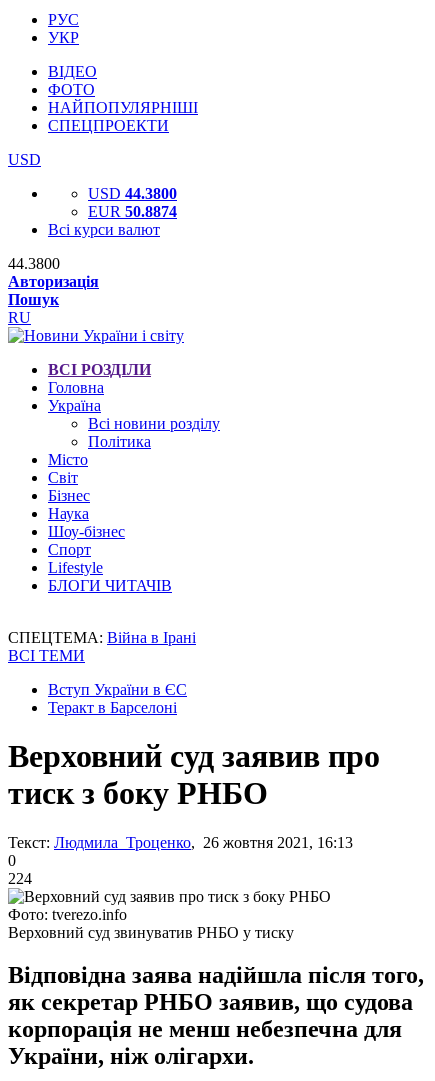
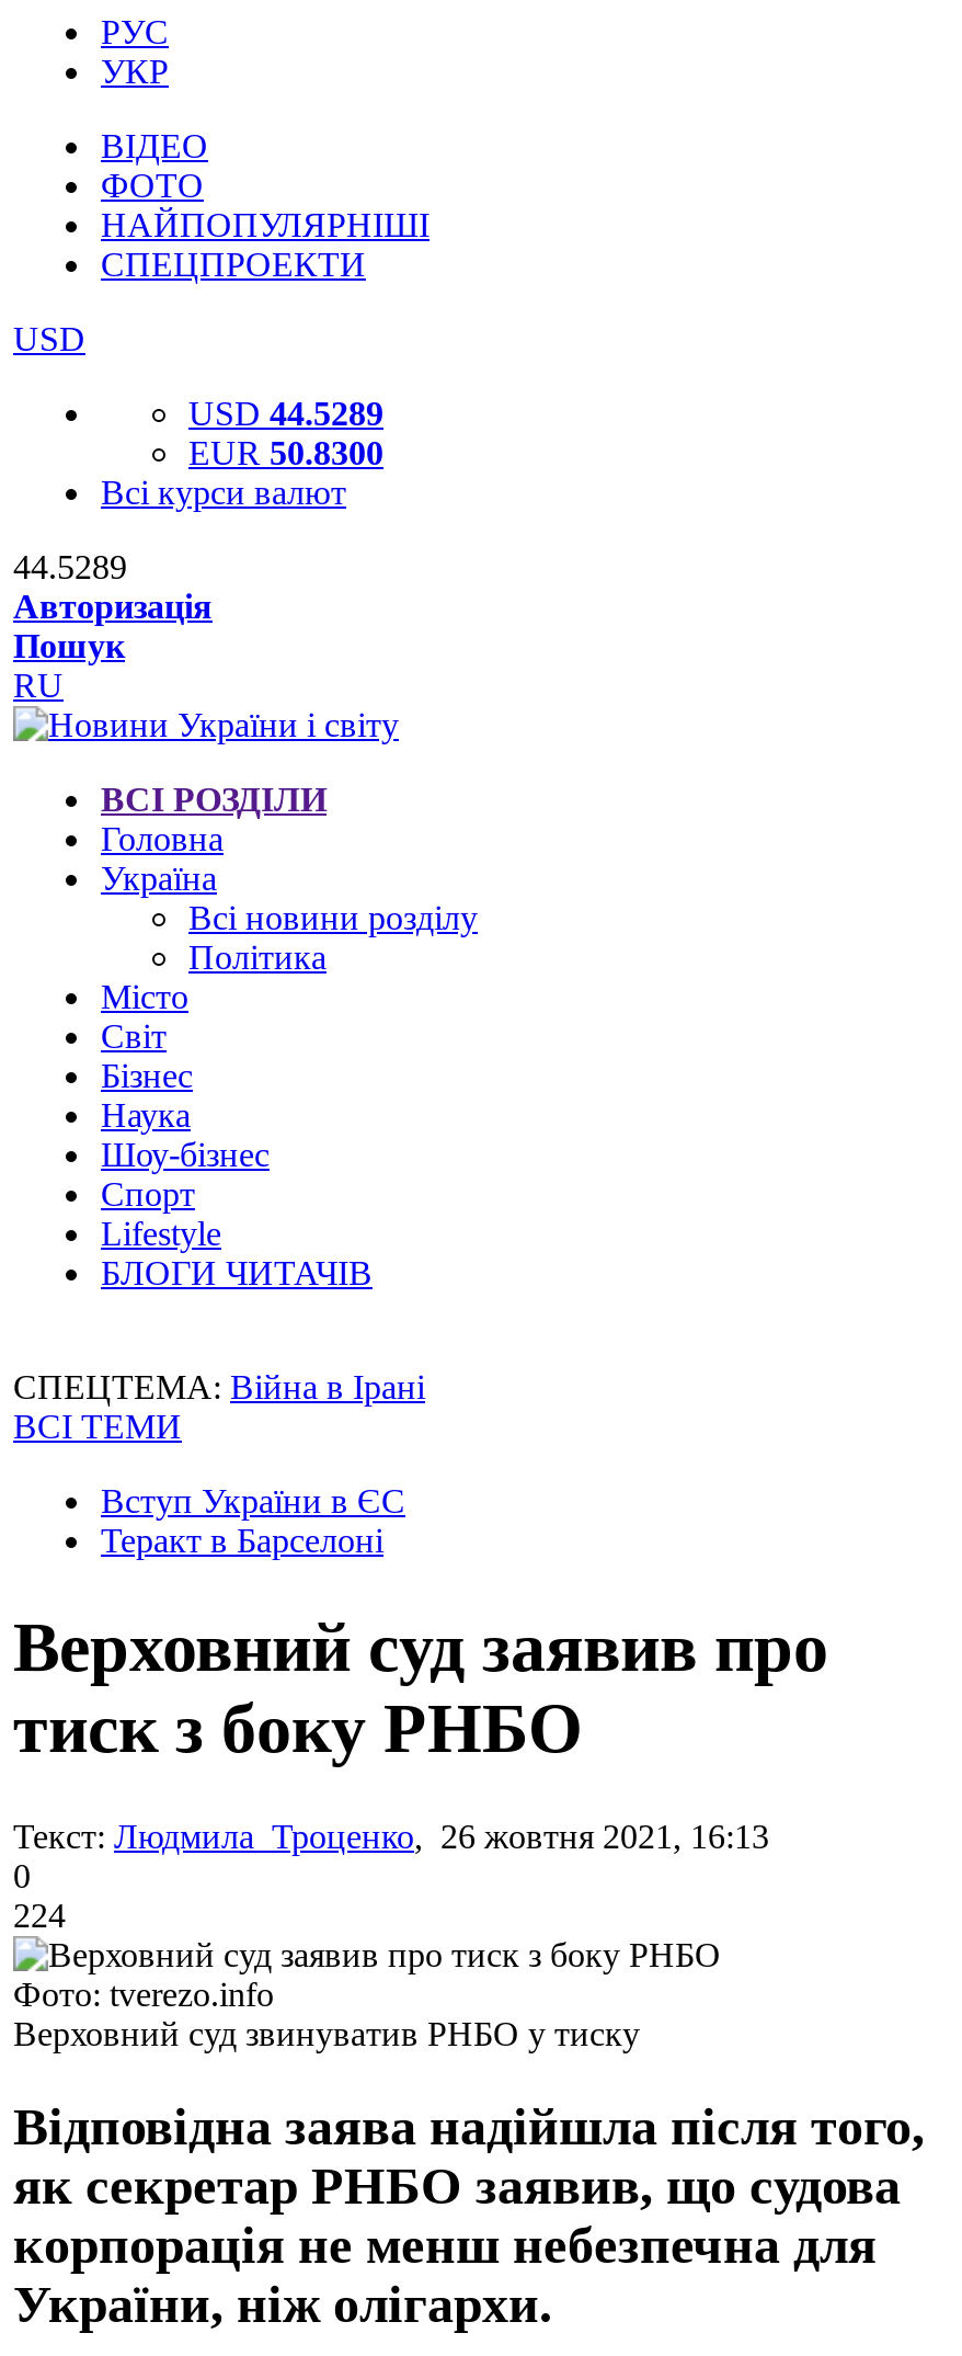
- USD 44.3800
+ USD 44.5289

- EUR 50.8874
+ EUR 50.8300

- 44.3800
+ 44.5289
